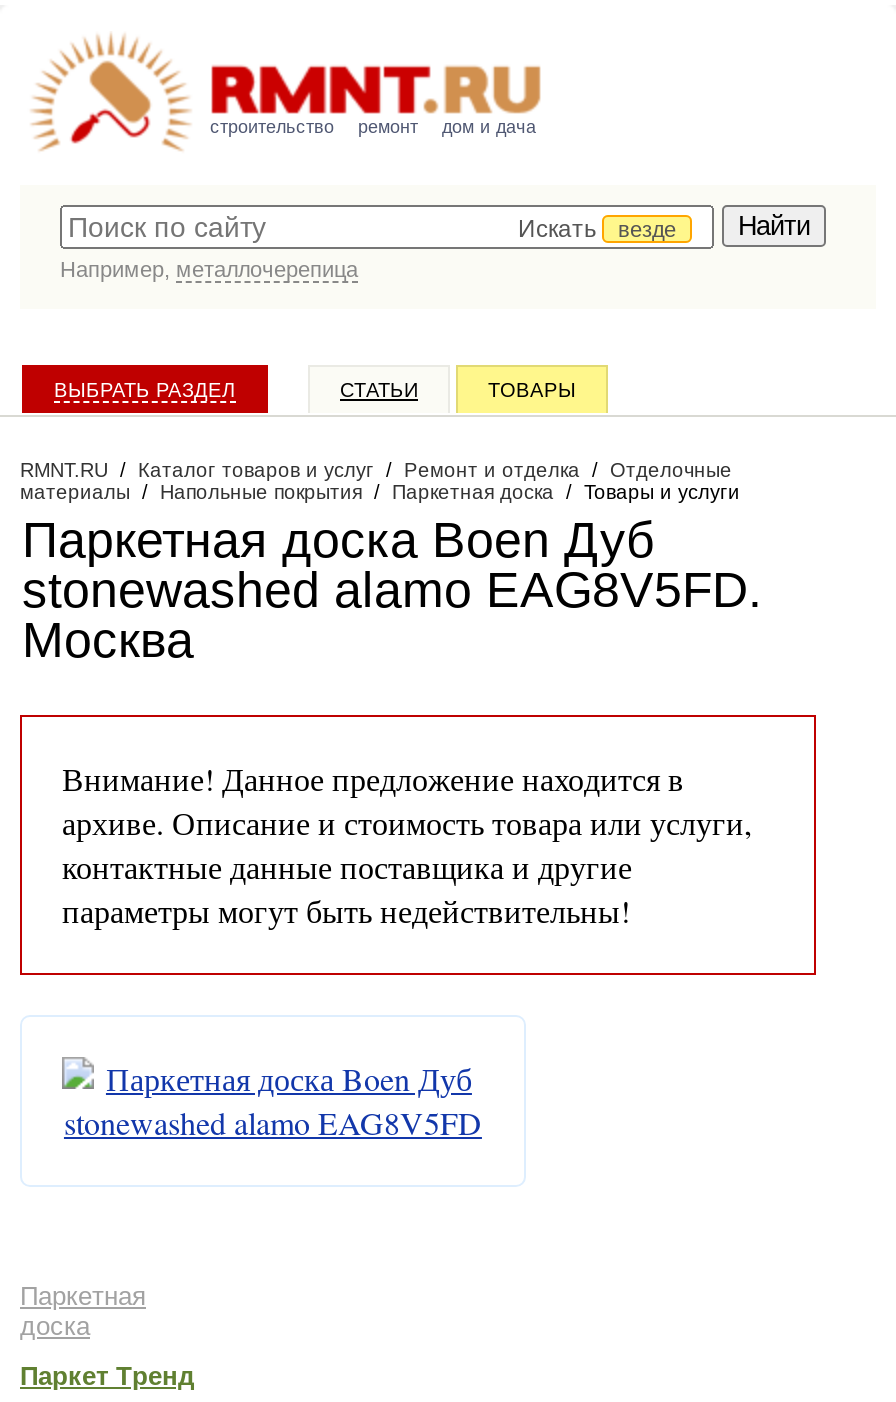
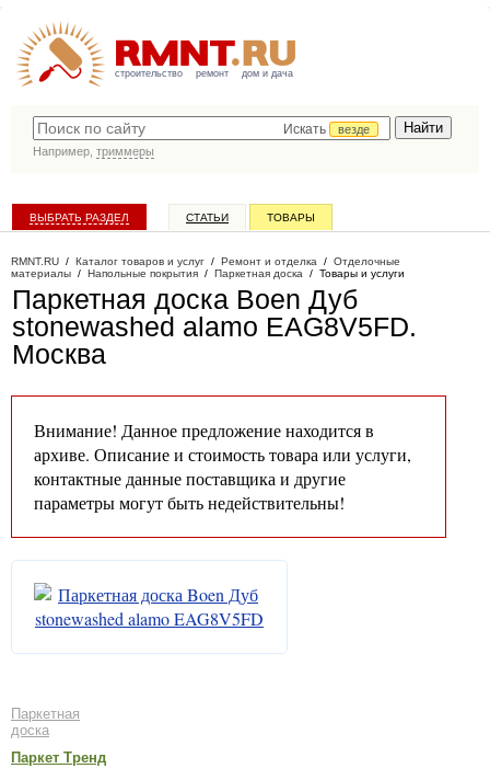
- Например, металлочерепица
+ Например, триммеры
